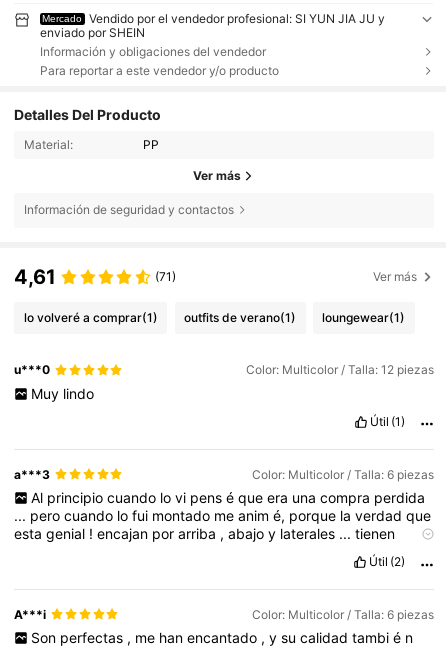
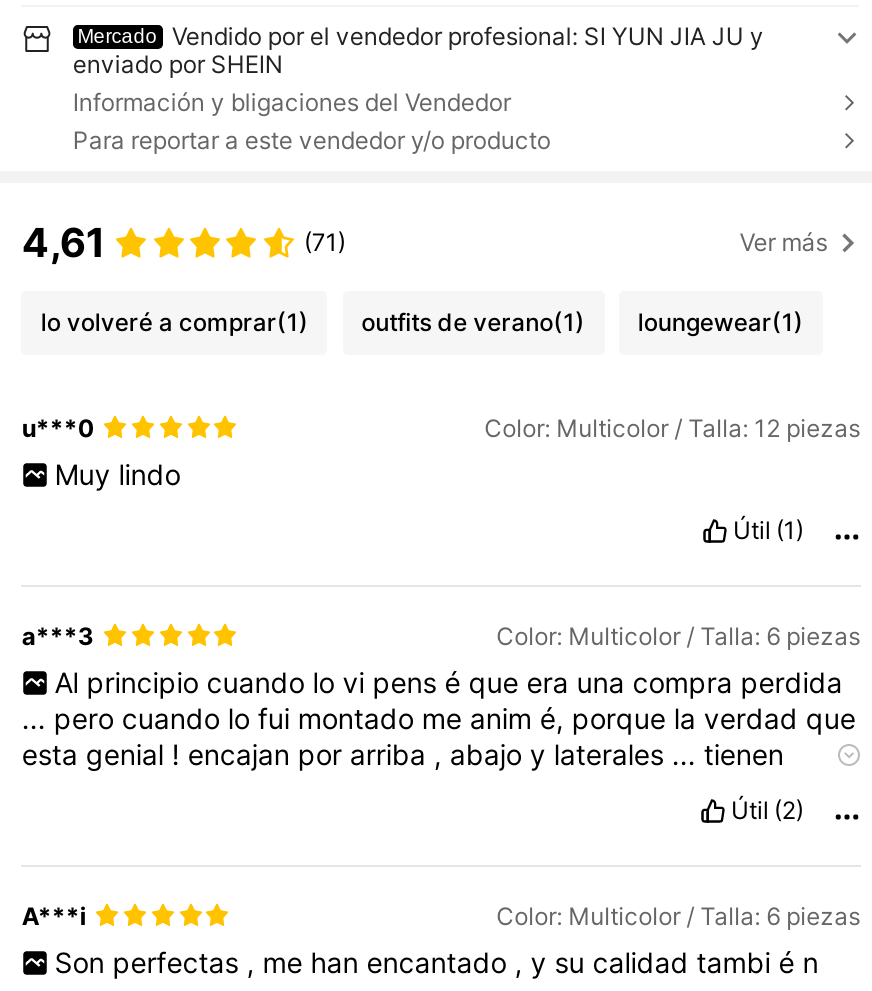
- Información y obligaciones del vendedor
+ Información y bligaciones del Vendedor

- Detalles Del Producto
- Material:
- PP
- Ver más
- Información de seguridad y contactos
